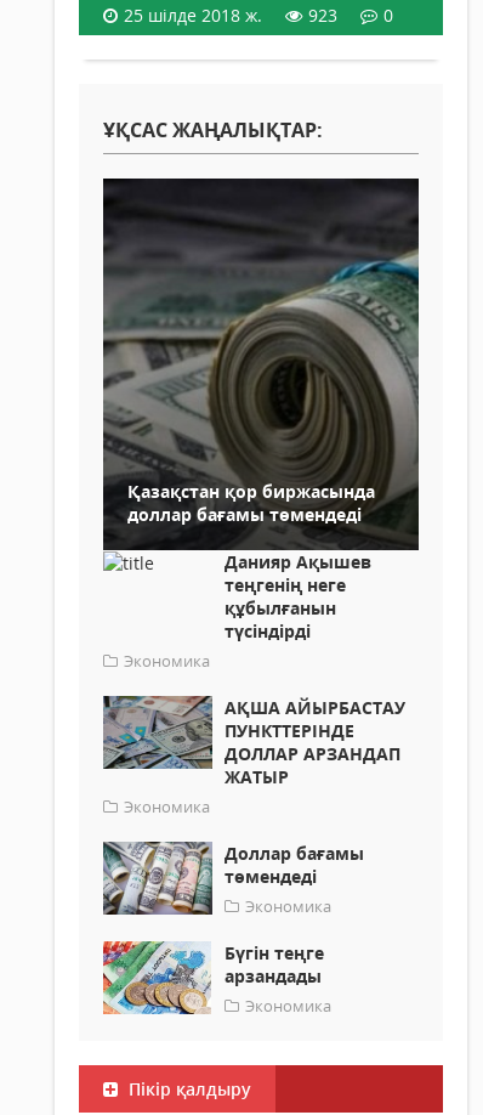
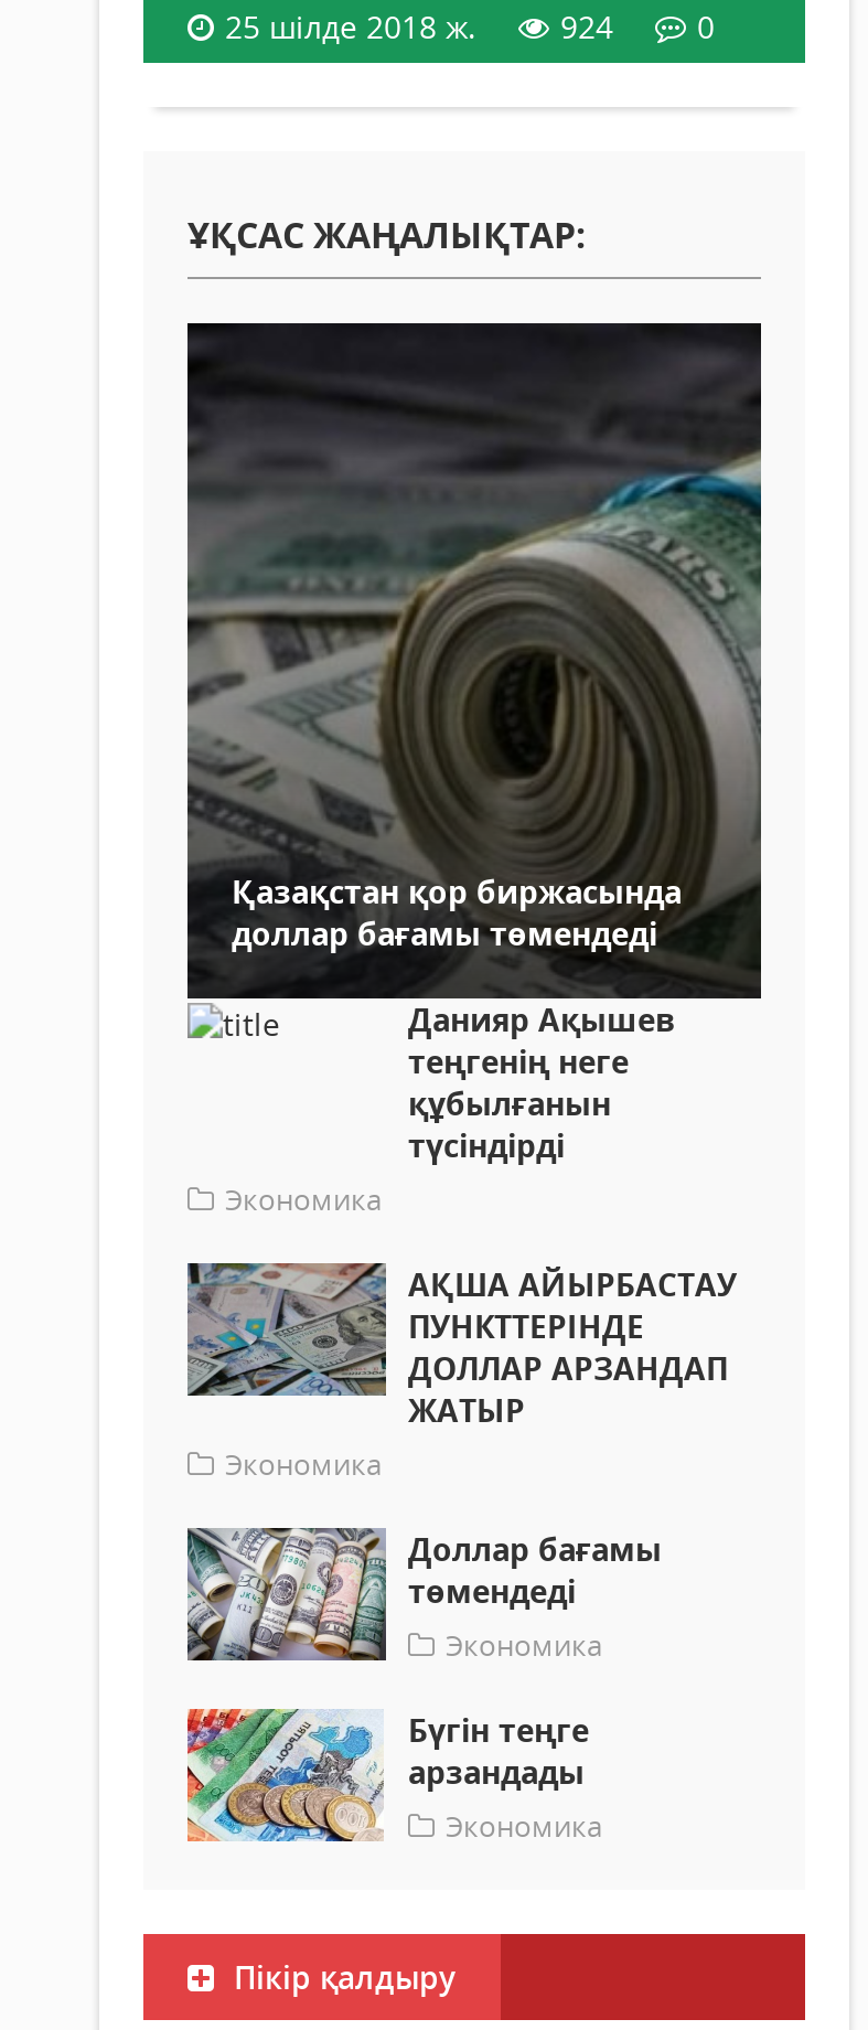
- 25 шілде 2018 ж. 923 0
+ 25 шілде 2018 ж. 924 0
